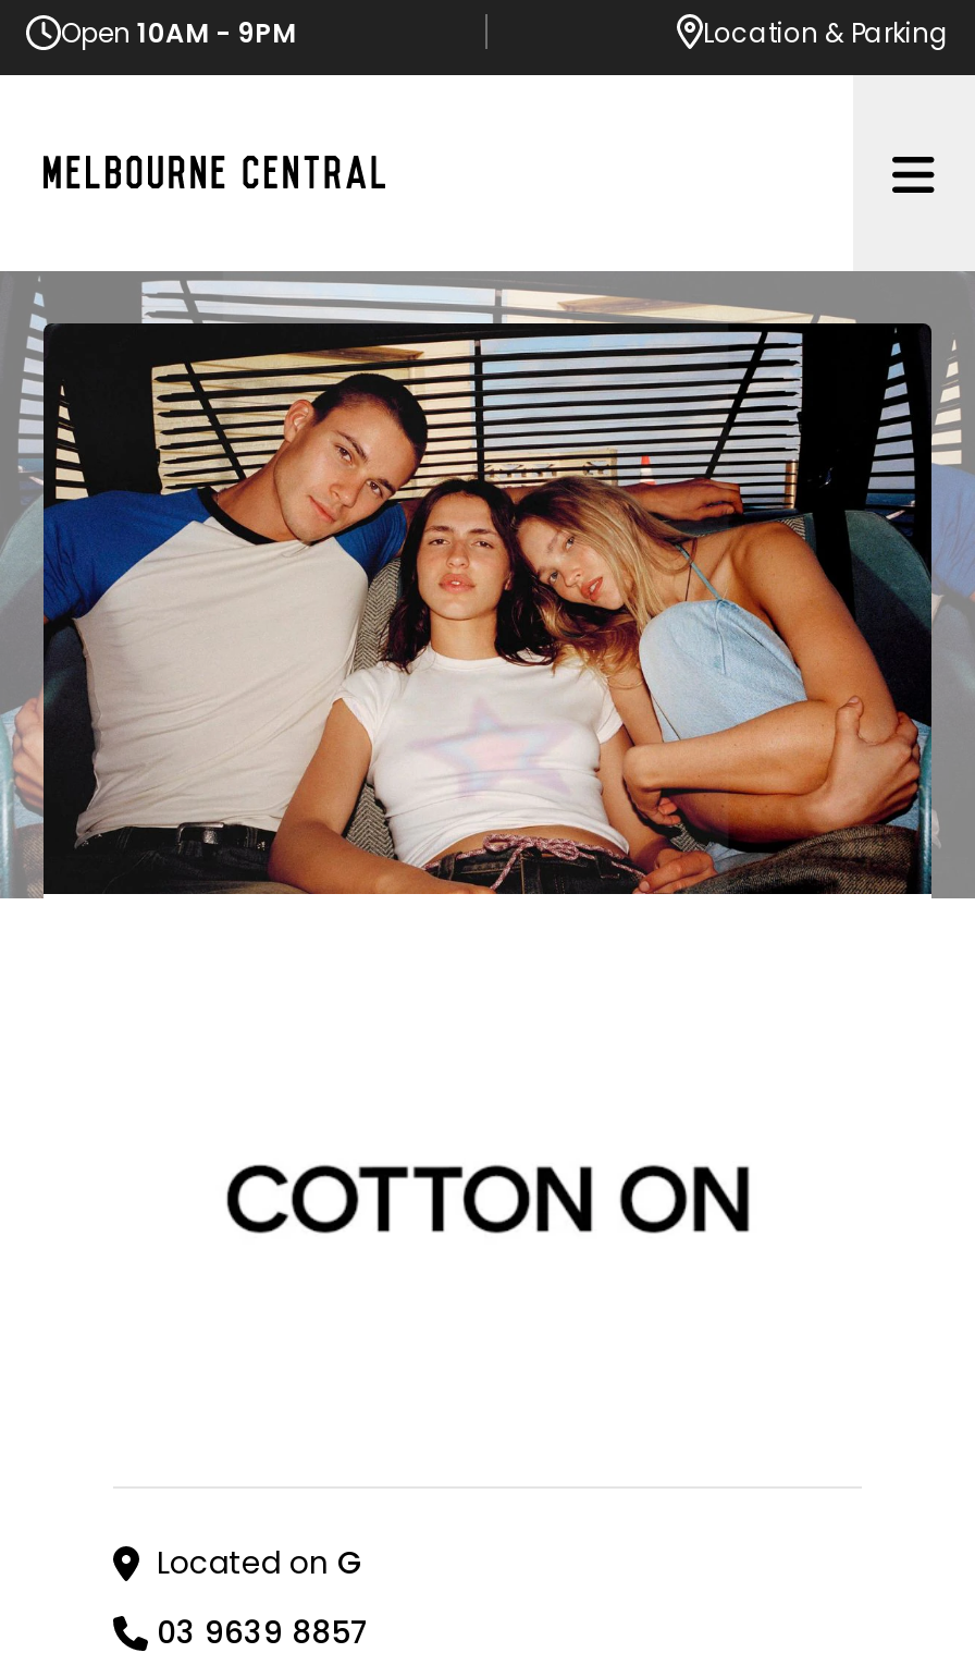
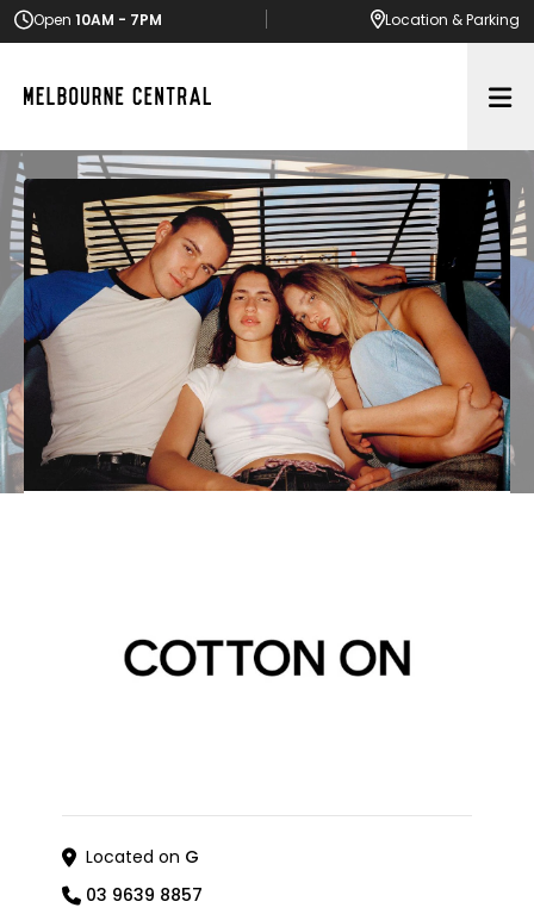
- Open 10AM - 9PM
+ Open 10AM - 7PM
